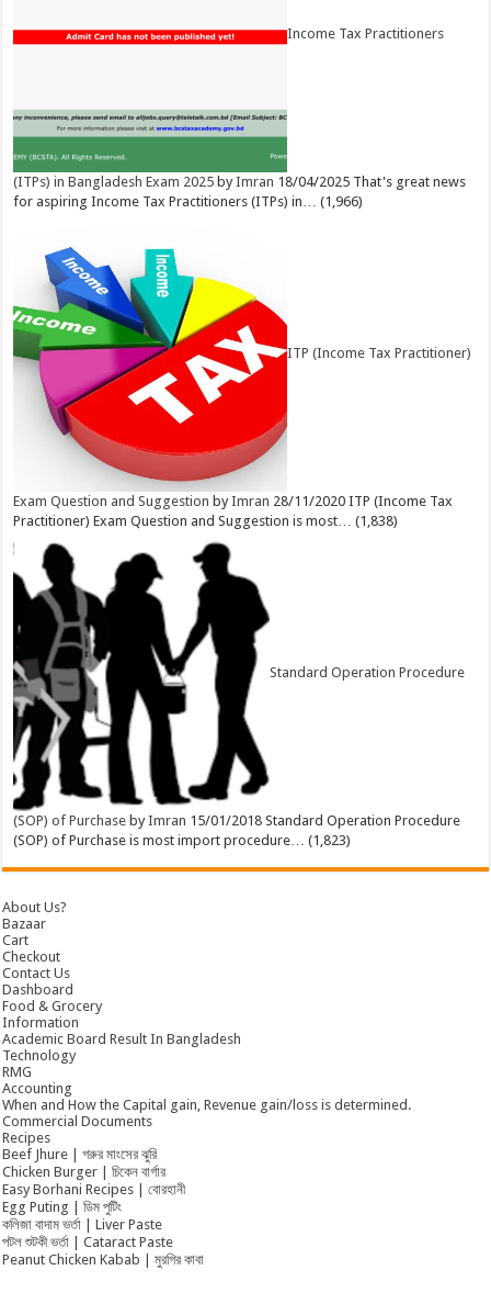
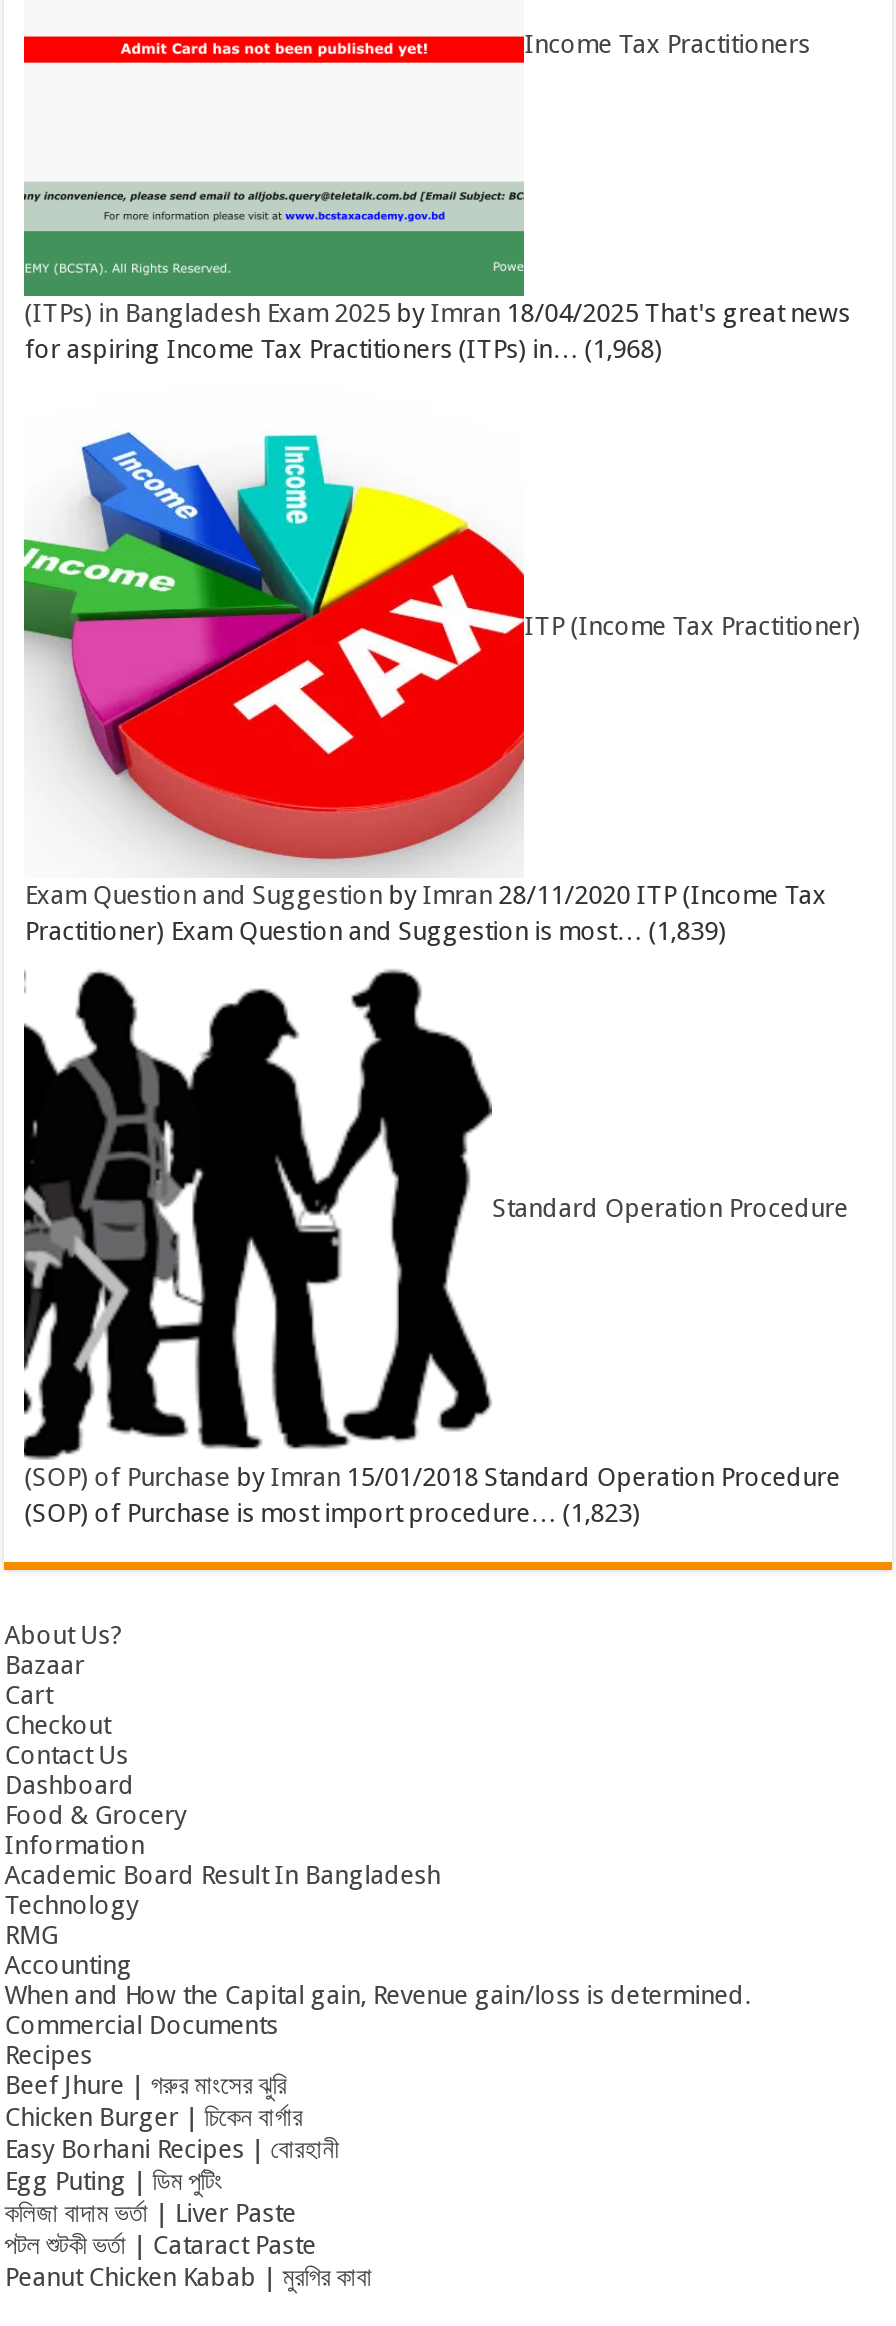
- for aspiring Income Tax Practitioners (ITPs) in… (1,966)
+ for aspiring Income Tax Practitioners (ITPs) in… (1,968)

- Practitioner) Exam Question and Suggestion is most… (1,838)
+ Practitioner) Exam Question and Suggestion is most… (1,839)
